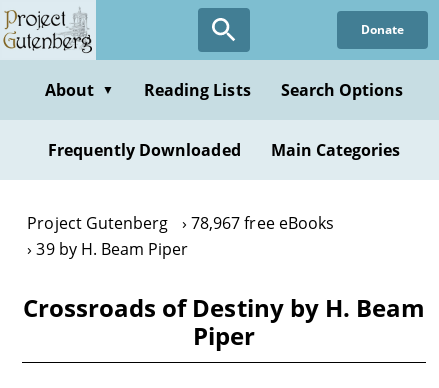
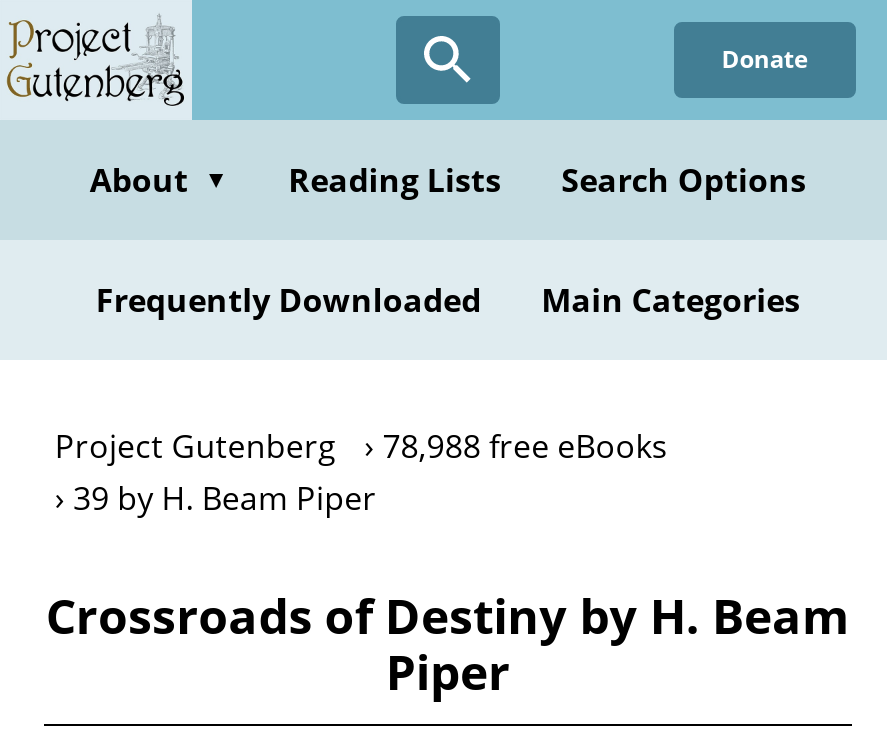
- Project Gutenberg 78,967 free eBooks
+ Project Gutenberg 78,988 free eBooks
